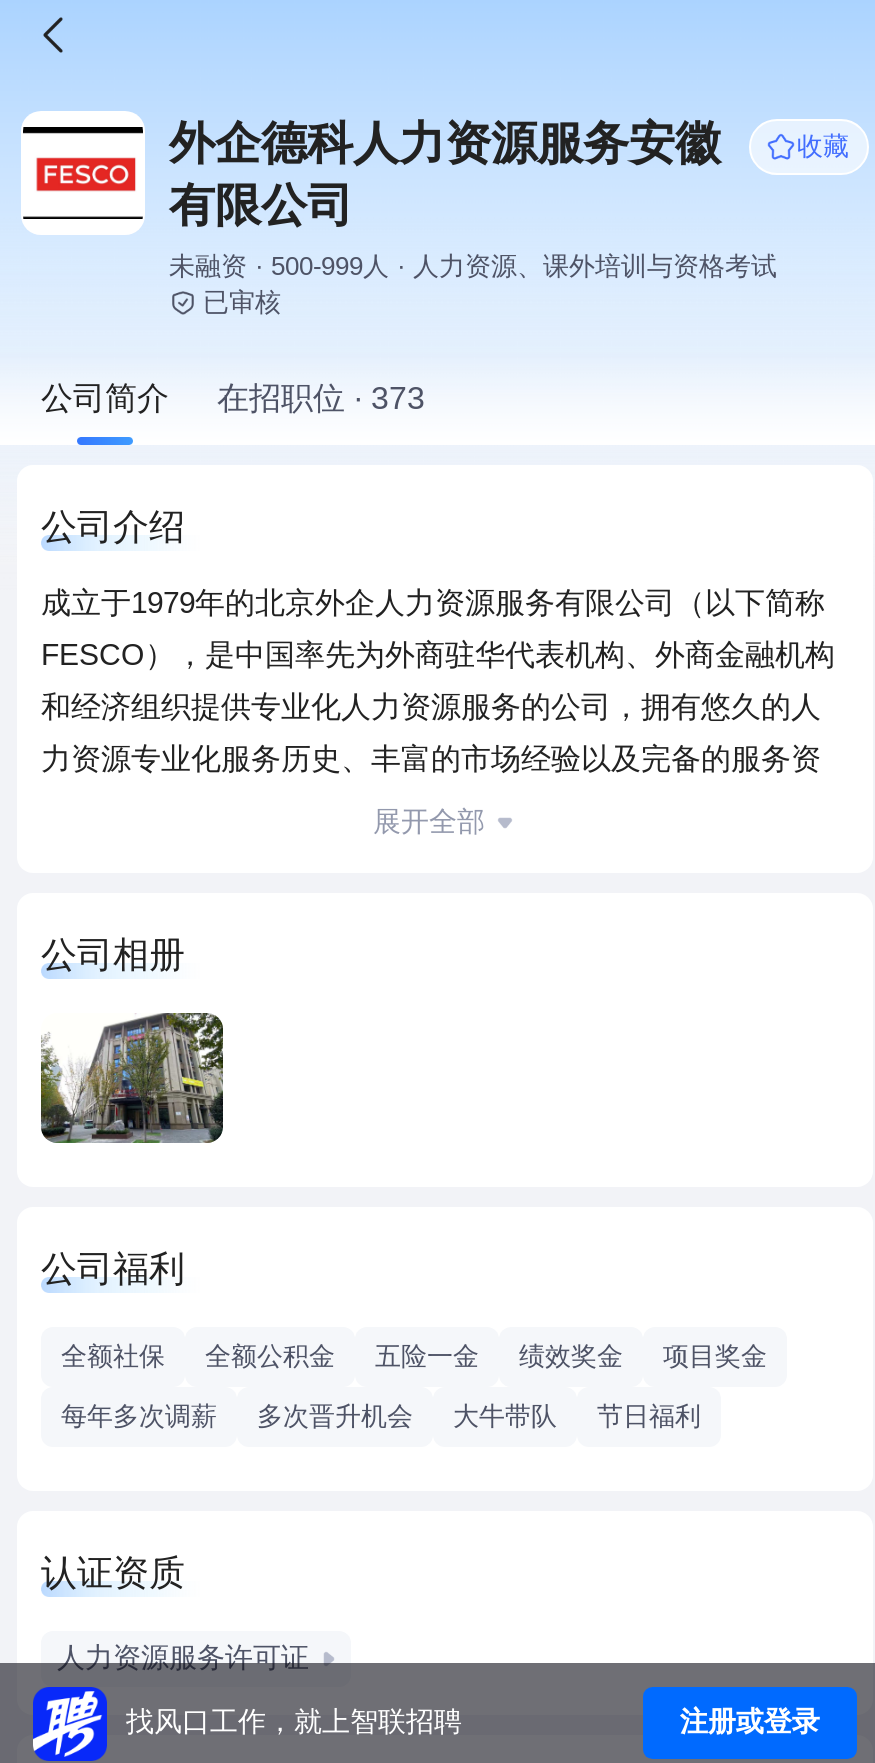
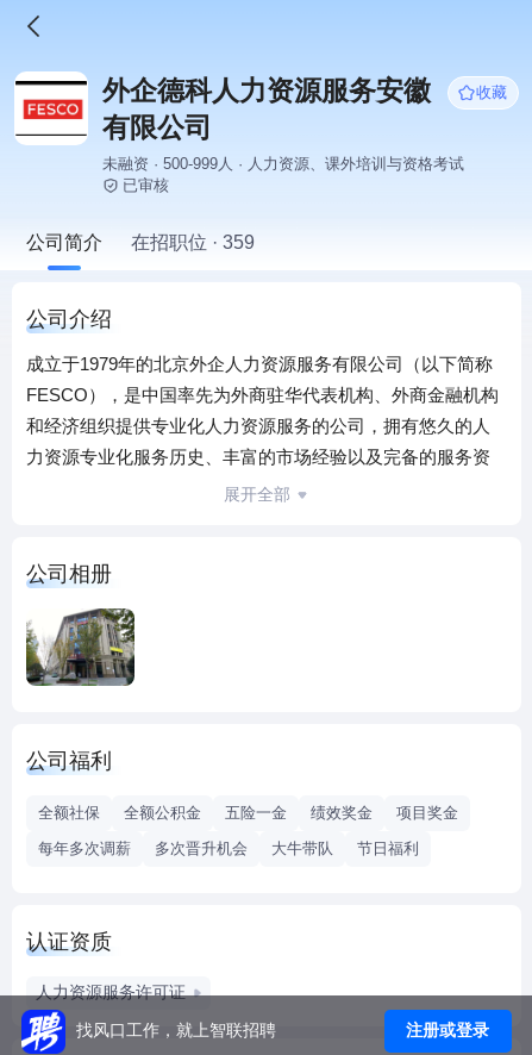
- 公司简介 在招职位 · 373
+ 公司简介 在招职位 · 359
